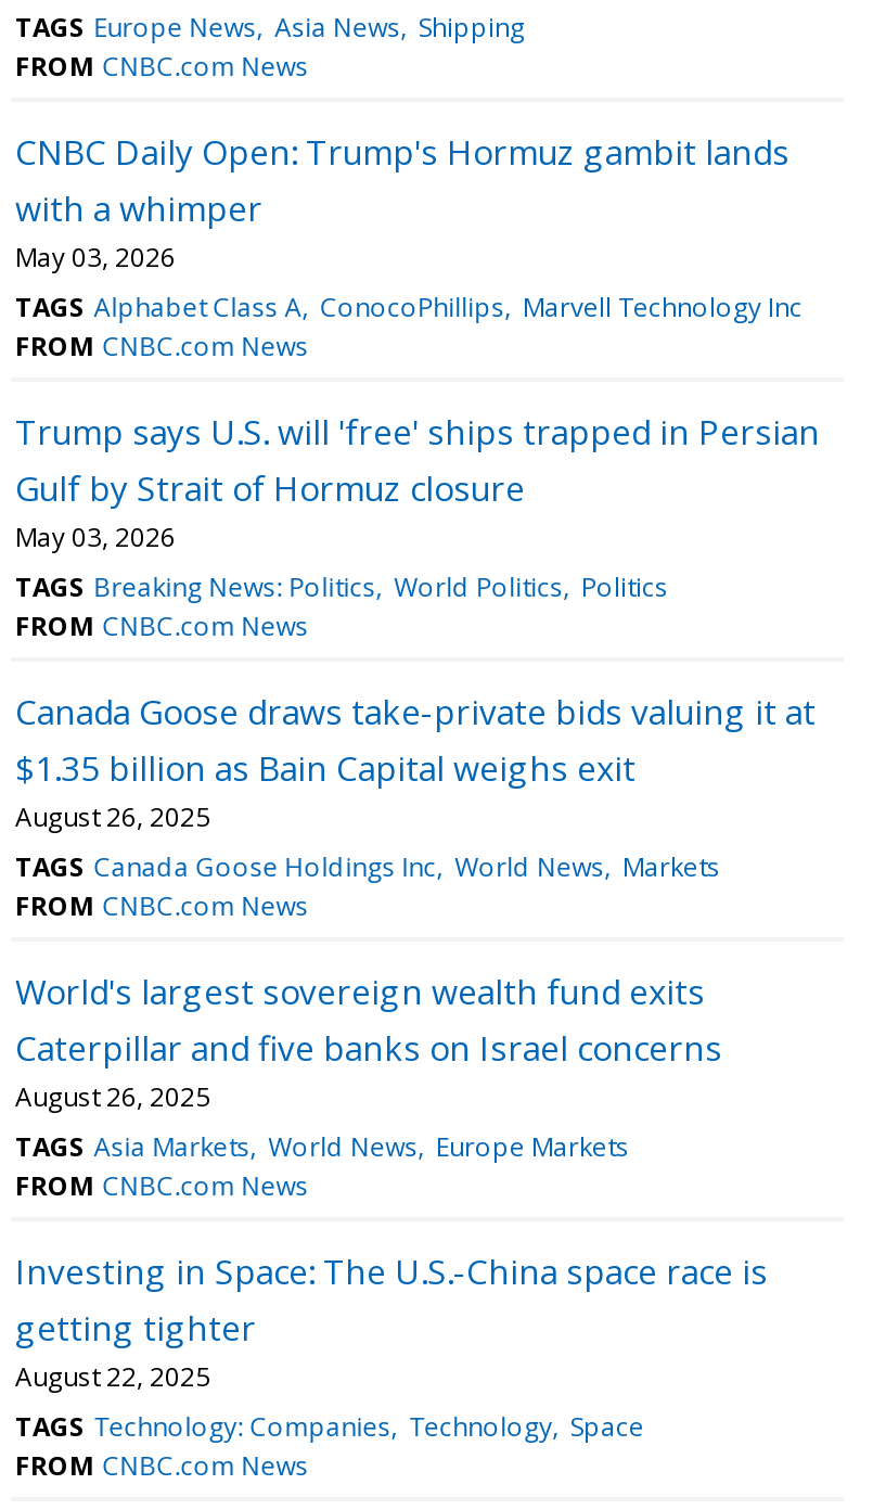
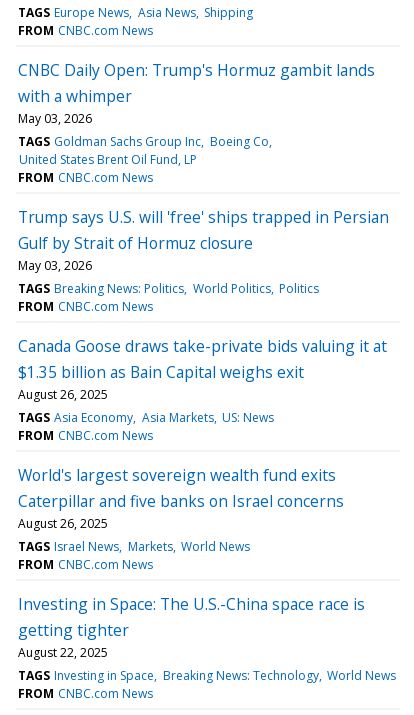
- TAGS Alphabet Class A ConocoPhillips Marvell Technology Inc
+ TAGS Goldman Sachs Group Inc Boeing Co
+ United States Brent Oil Fund, LP

- TAGS Canada Goose Holdings Inc World News Markets
+ TAGS Asia Economy Asia Markets US: News

- TAGS Asia Markets World News Europe Markets
+ TAGS Israel News Markets World News

- TAGS Technology: Companies Technology Space
+ TAGS Investing in Space Breaking News: Technology World News
